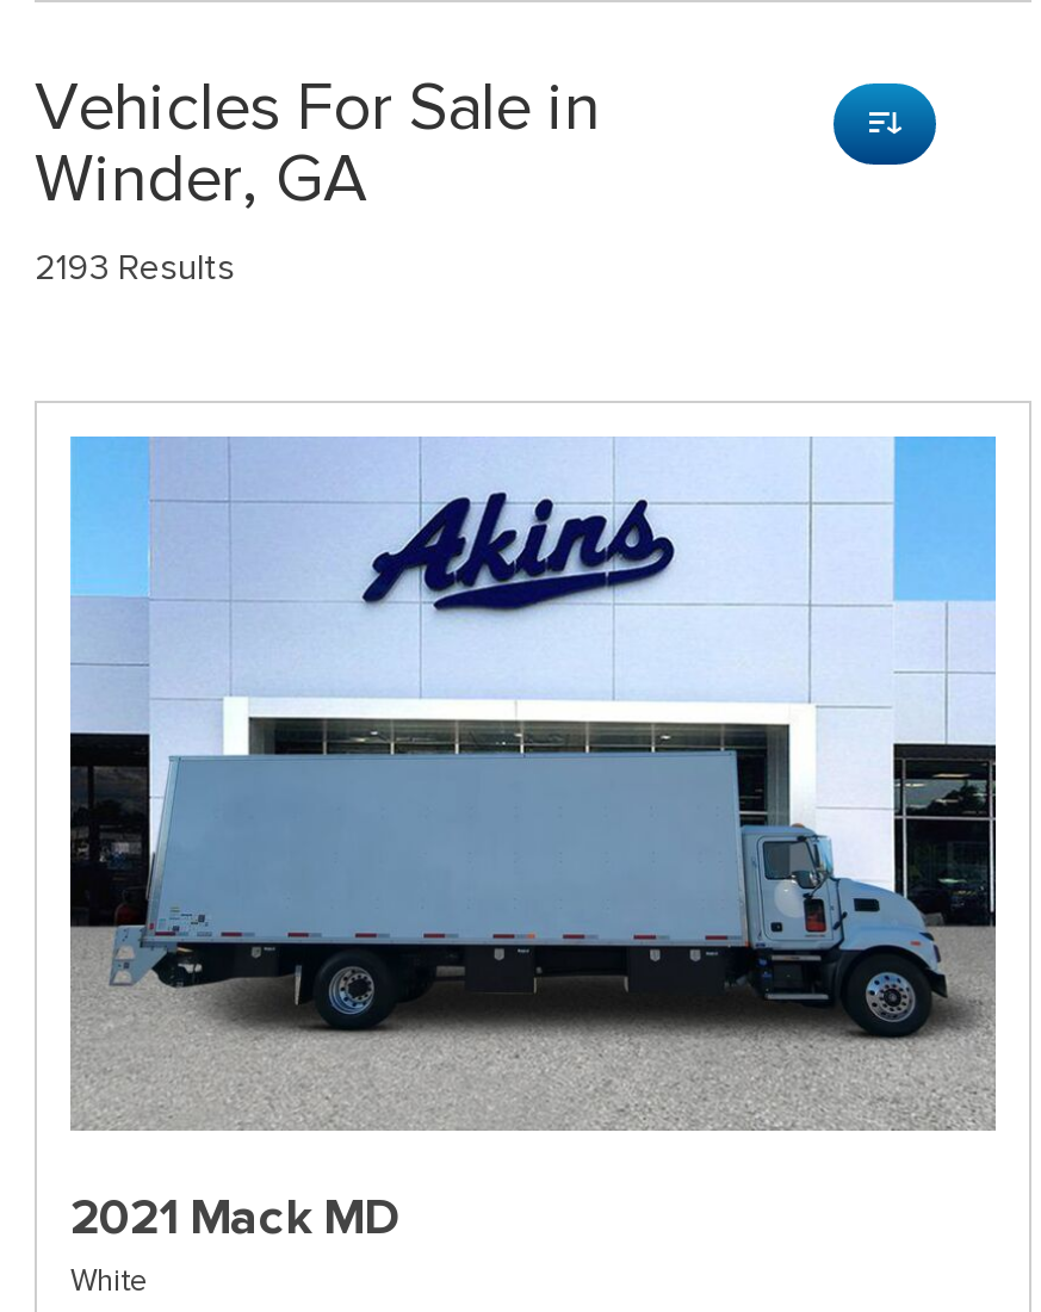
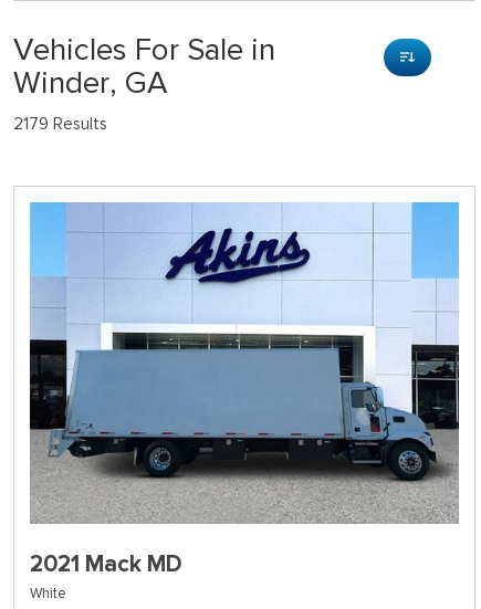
- 2193 Results
+ 2179 Results
